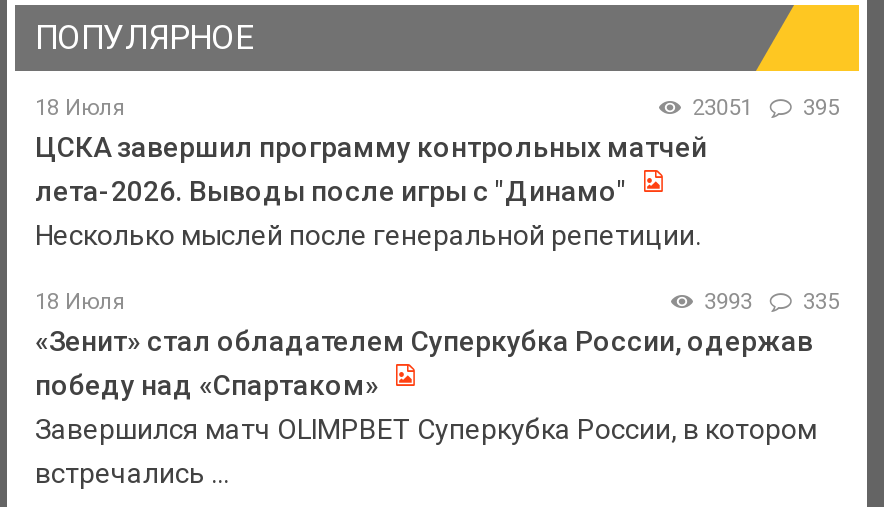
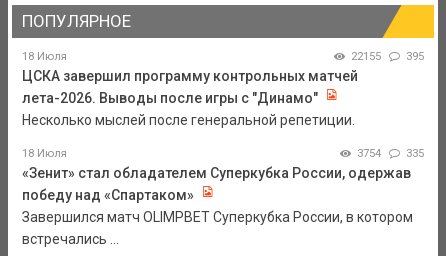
- 23051 395
+ 22155 395

- 3993 335
+ 3754 335
